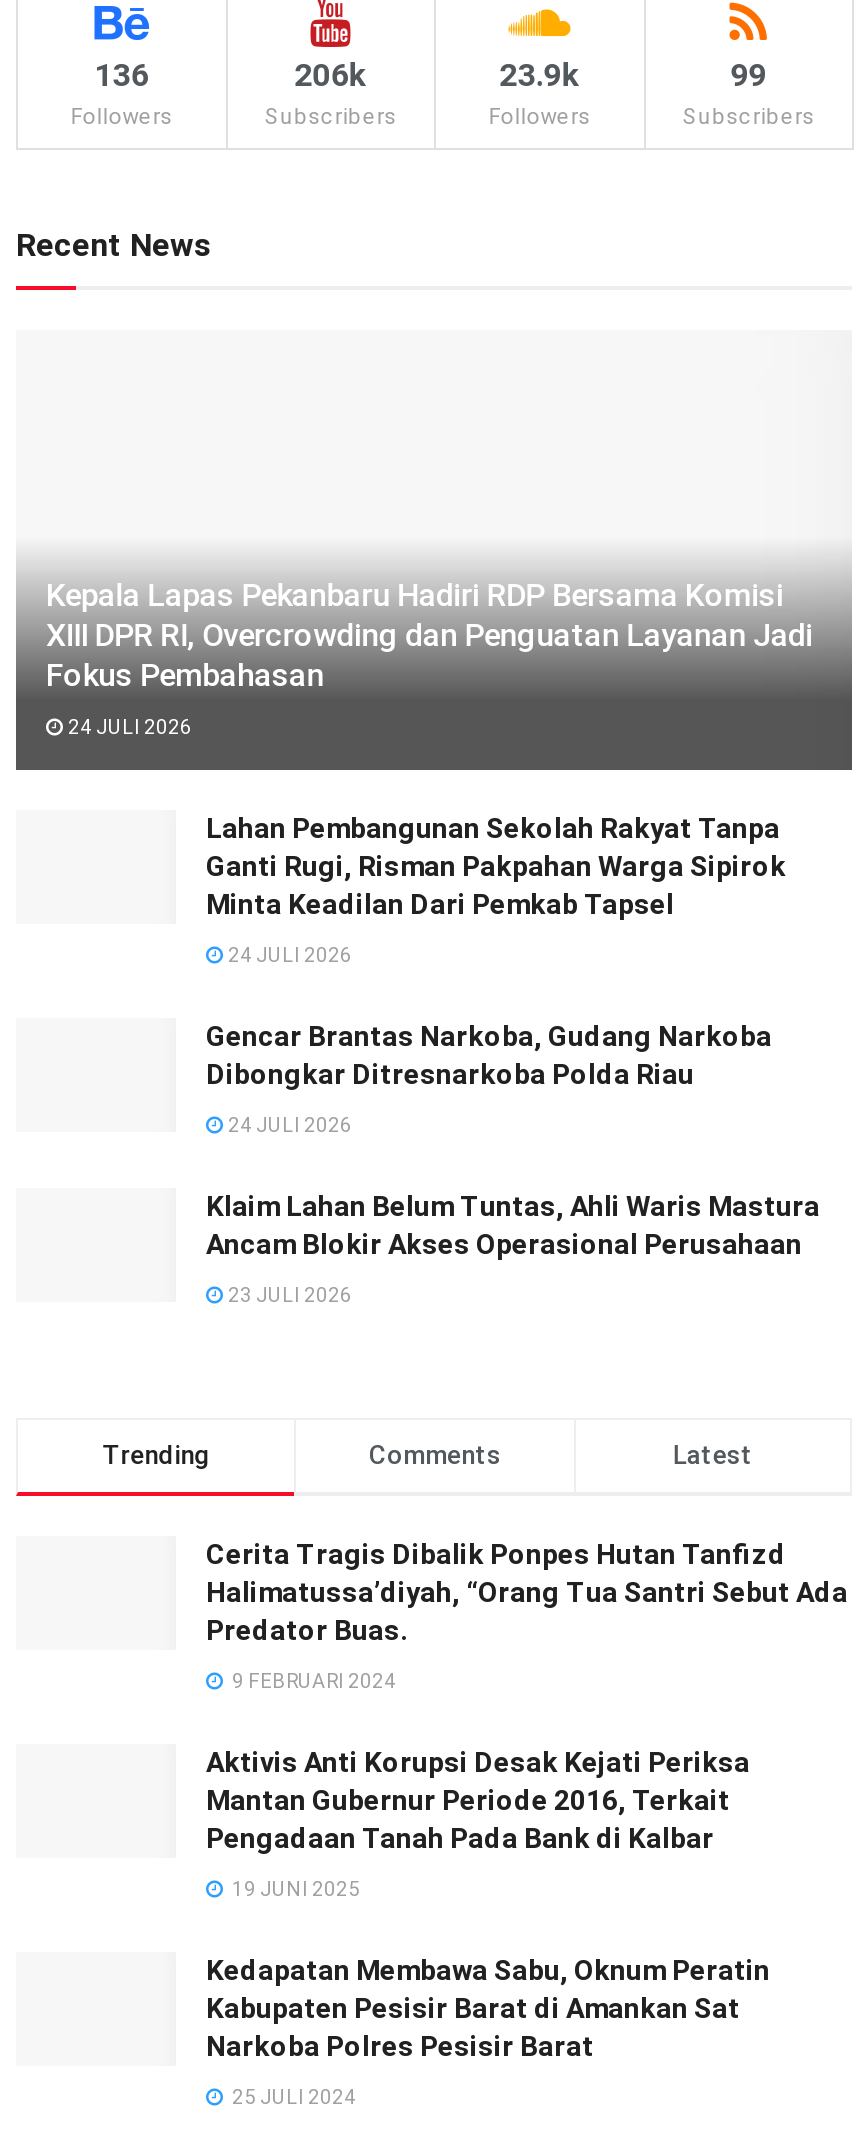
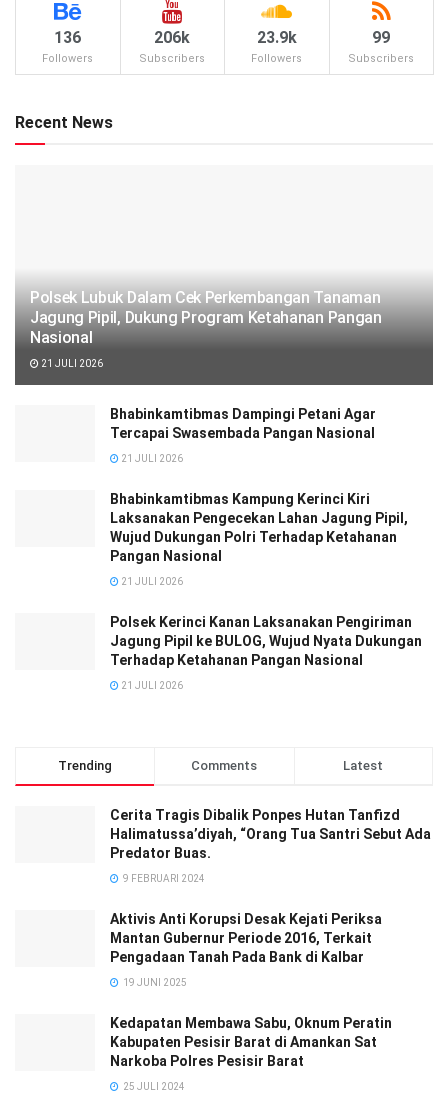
- Kepala Lapas Pekanbaru Hadiri RDP Bersama Komisi
- XIII DPR RI, Overcrowding dan Penguatan Layanan Jadi
- Fokus Pembahasan
+ Polsek Lubuk Dalam Cek Perkembangan Tanaman
+ Jagung Pipil, Dukung Program Ketahanan Pangan
+ Nasional

- 24 JULI 2026
+ 21 JULI 2026

- Lahan Pembangunan Sekolah Rakyat Tanpa
- Ganti Rugi, Risman Pakpahan Warga Sipirok
- Minta Keadilan Dari Pemkab Tapsel
+ Bhabinkamtibmas Dampingi Petani Agar
+ Tercapai Swasembada Pangan Nasional

- 24 JULI 2026
+ 21 JULI 2026

- Gencar Brantas Narkoba, Gudang Narkoba
- Dibongkar Ditresnarkoba Polda Riau
+ Bhabinkamtibmas Kampung Kerinci Kiri
+ Laksanakan Pengecekan Lahan Jagung Pipil,
+ Wujud Dukungan Polri Terhadap Ketahanan
+ Pangan Nasional

- 24 JULI 2026
+ 21 JULI 2026

- Klaim Lahan Belum Tuntas, Ahli Waris Mastura
- Ancam Blokir Akses Operasional Perusahaan
+ Polsek Kerinci Kanan Laksanakan Pengiriman
+ Jagung Pipil ke BULOG, Wujud Nyata Dukungan
+ Terhadap Ketahanan Pangan Nasional

- 23 JULI 2026
+ 21 JULI 2026
